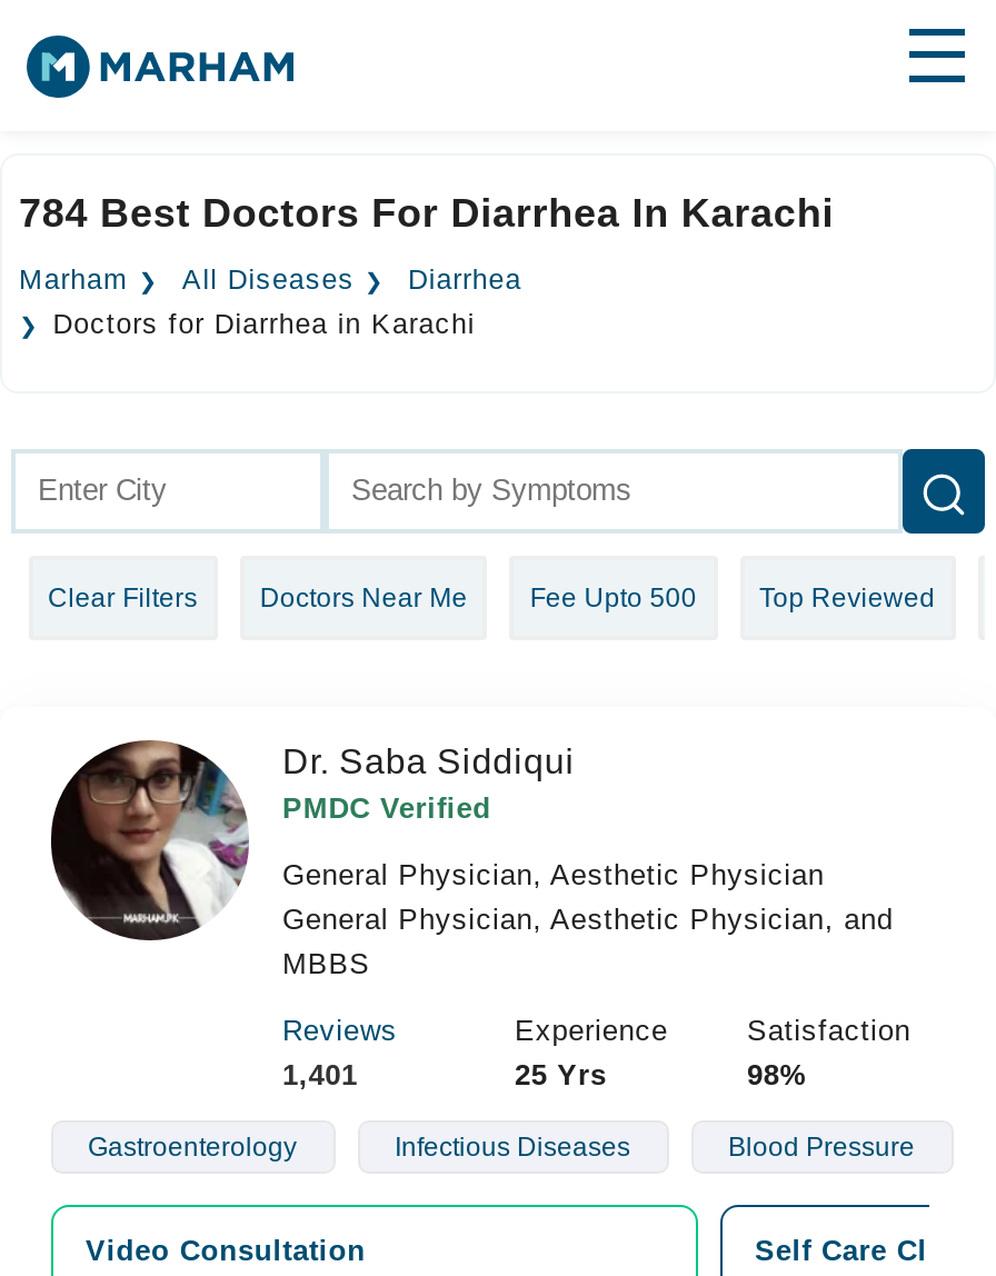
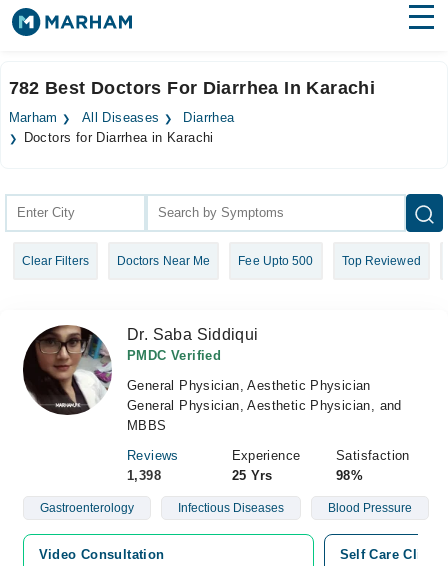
- 784 Best Doctors For Diarrhea In Karachi
+ 782 Best Doctors For Diarrhea In Karachi

- 1,401
+ 1,398
